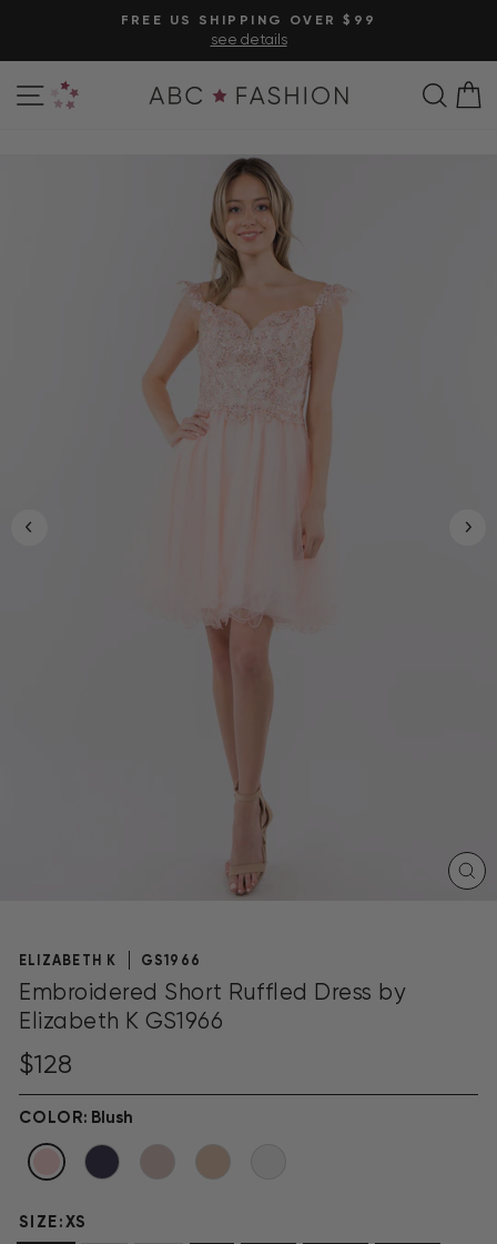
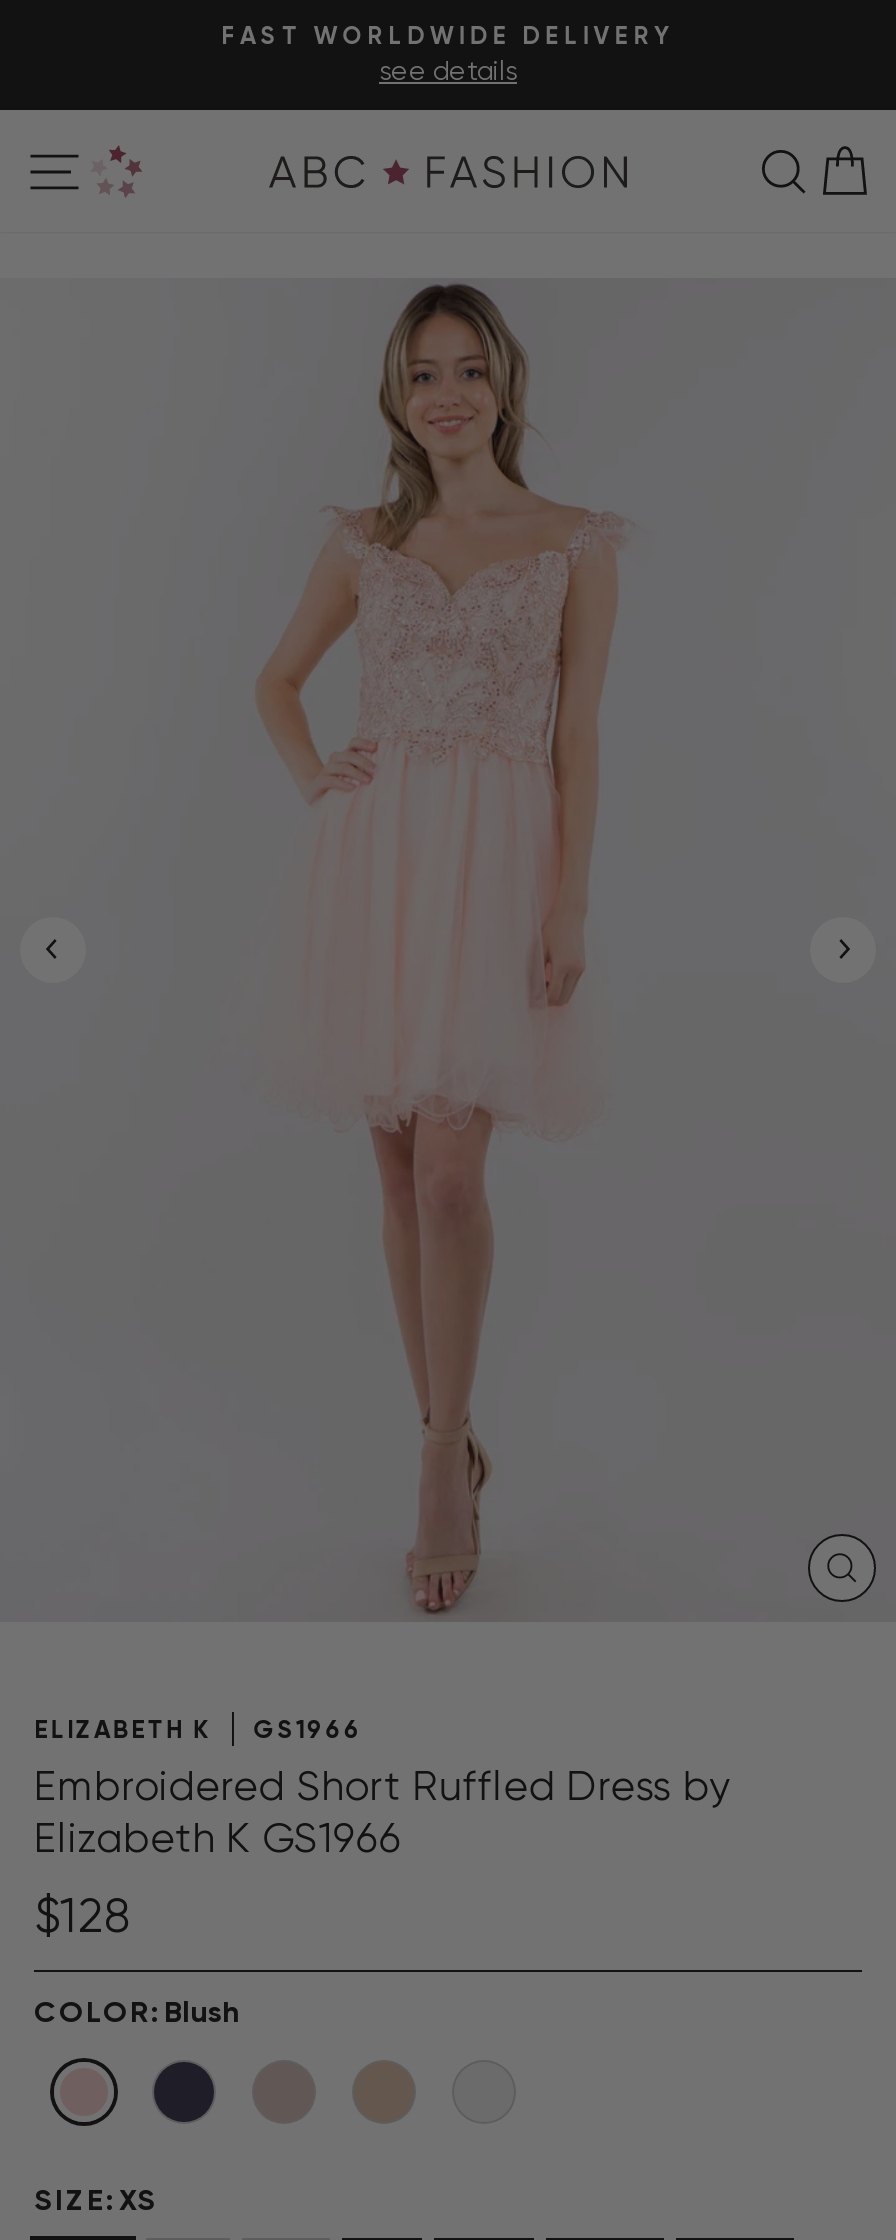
- FREE US SHIPPING OVER $99
+ FAST WORLDWIDE DELIVERY
